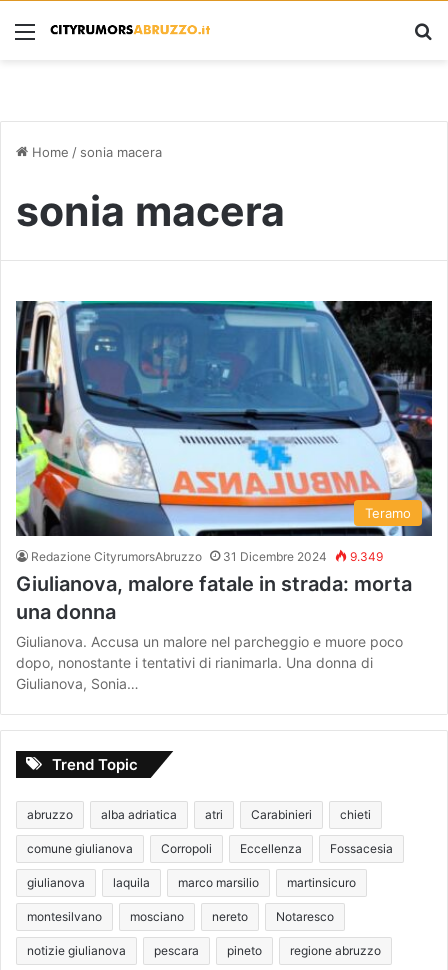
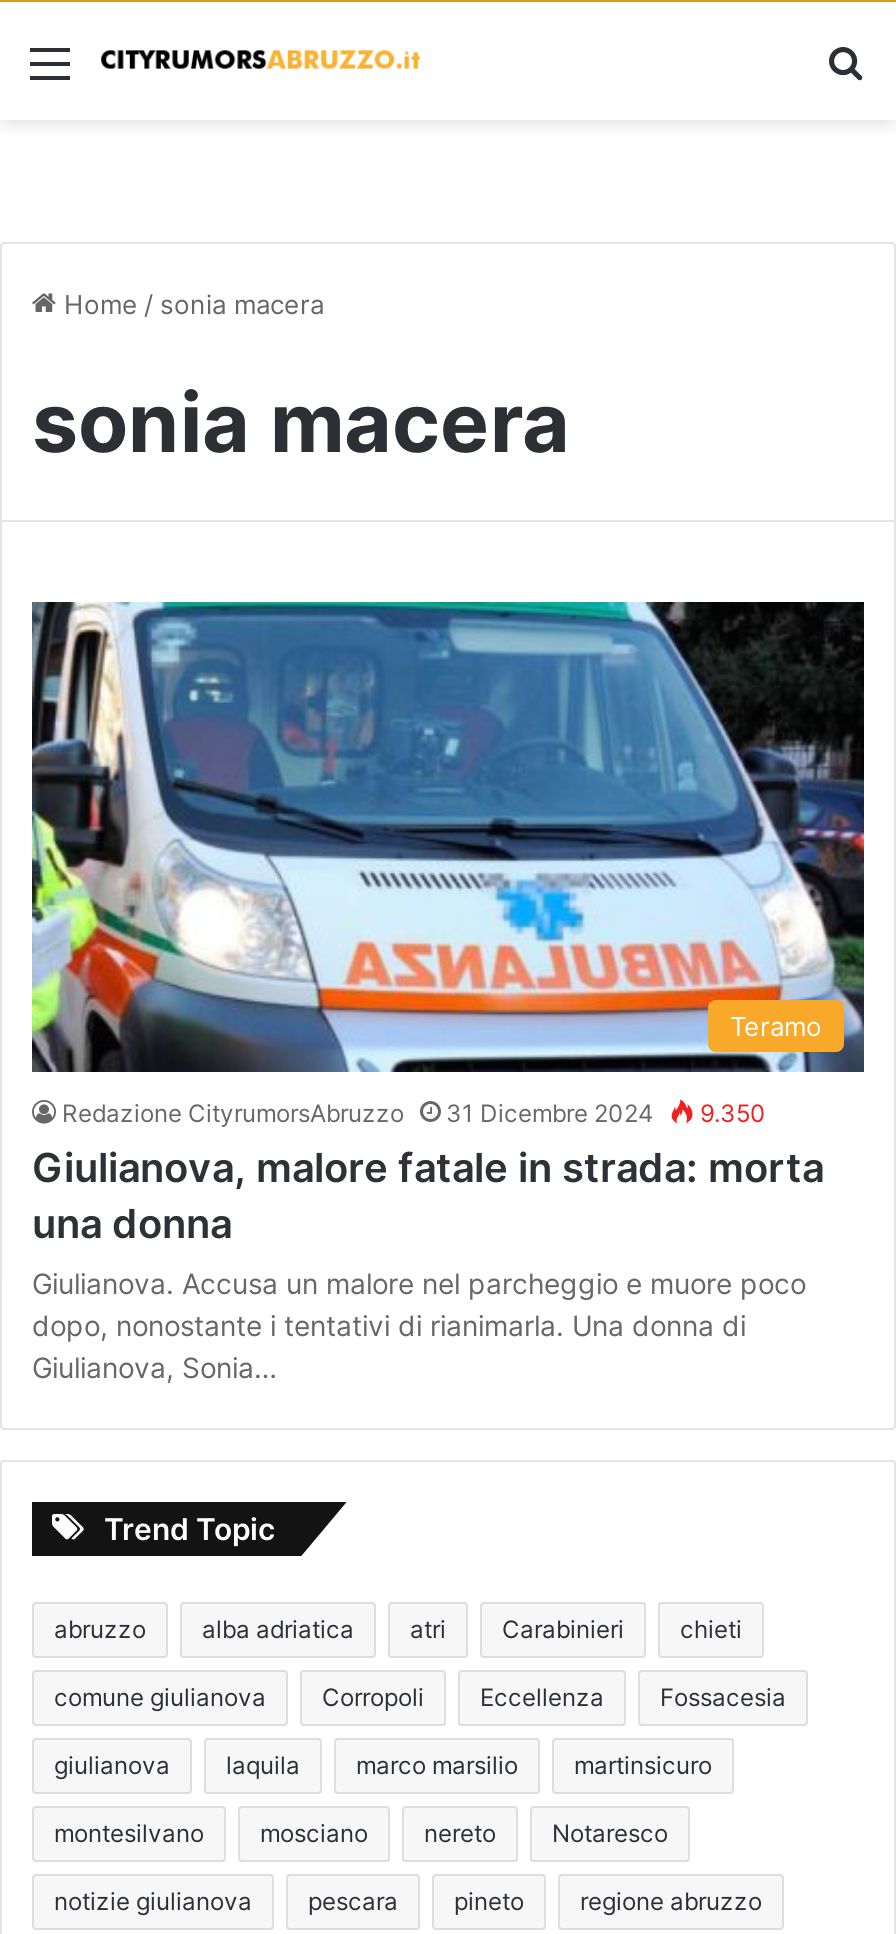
- Redazione CityrumorsAbruzzo 31 Dicembre 2024 9.349
+ Redazione CityrumorsAbruzzo 31 Dicembre 2024 9.350
